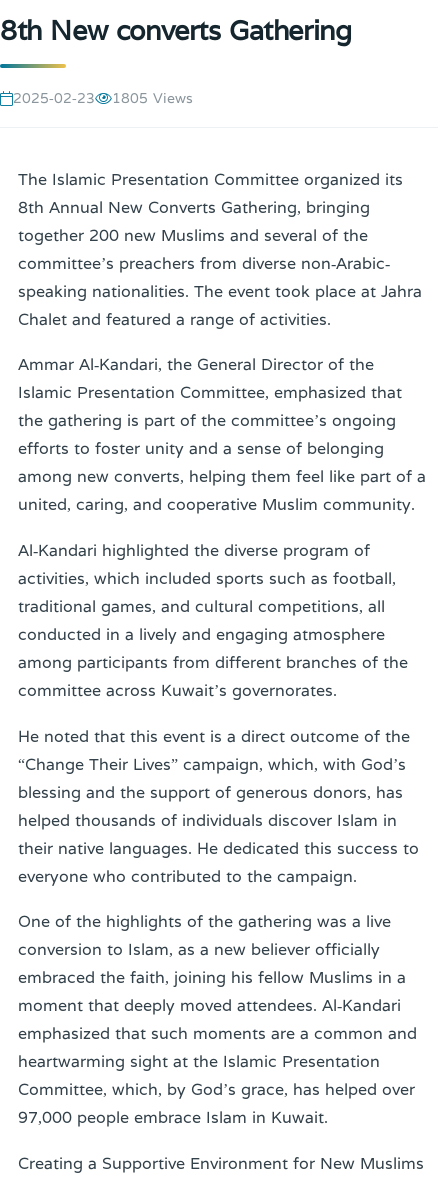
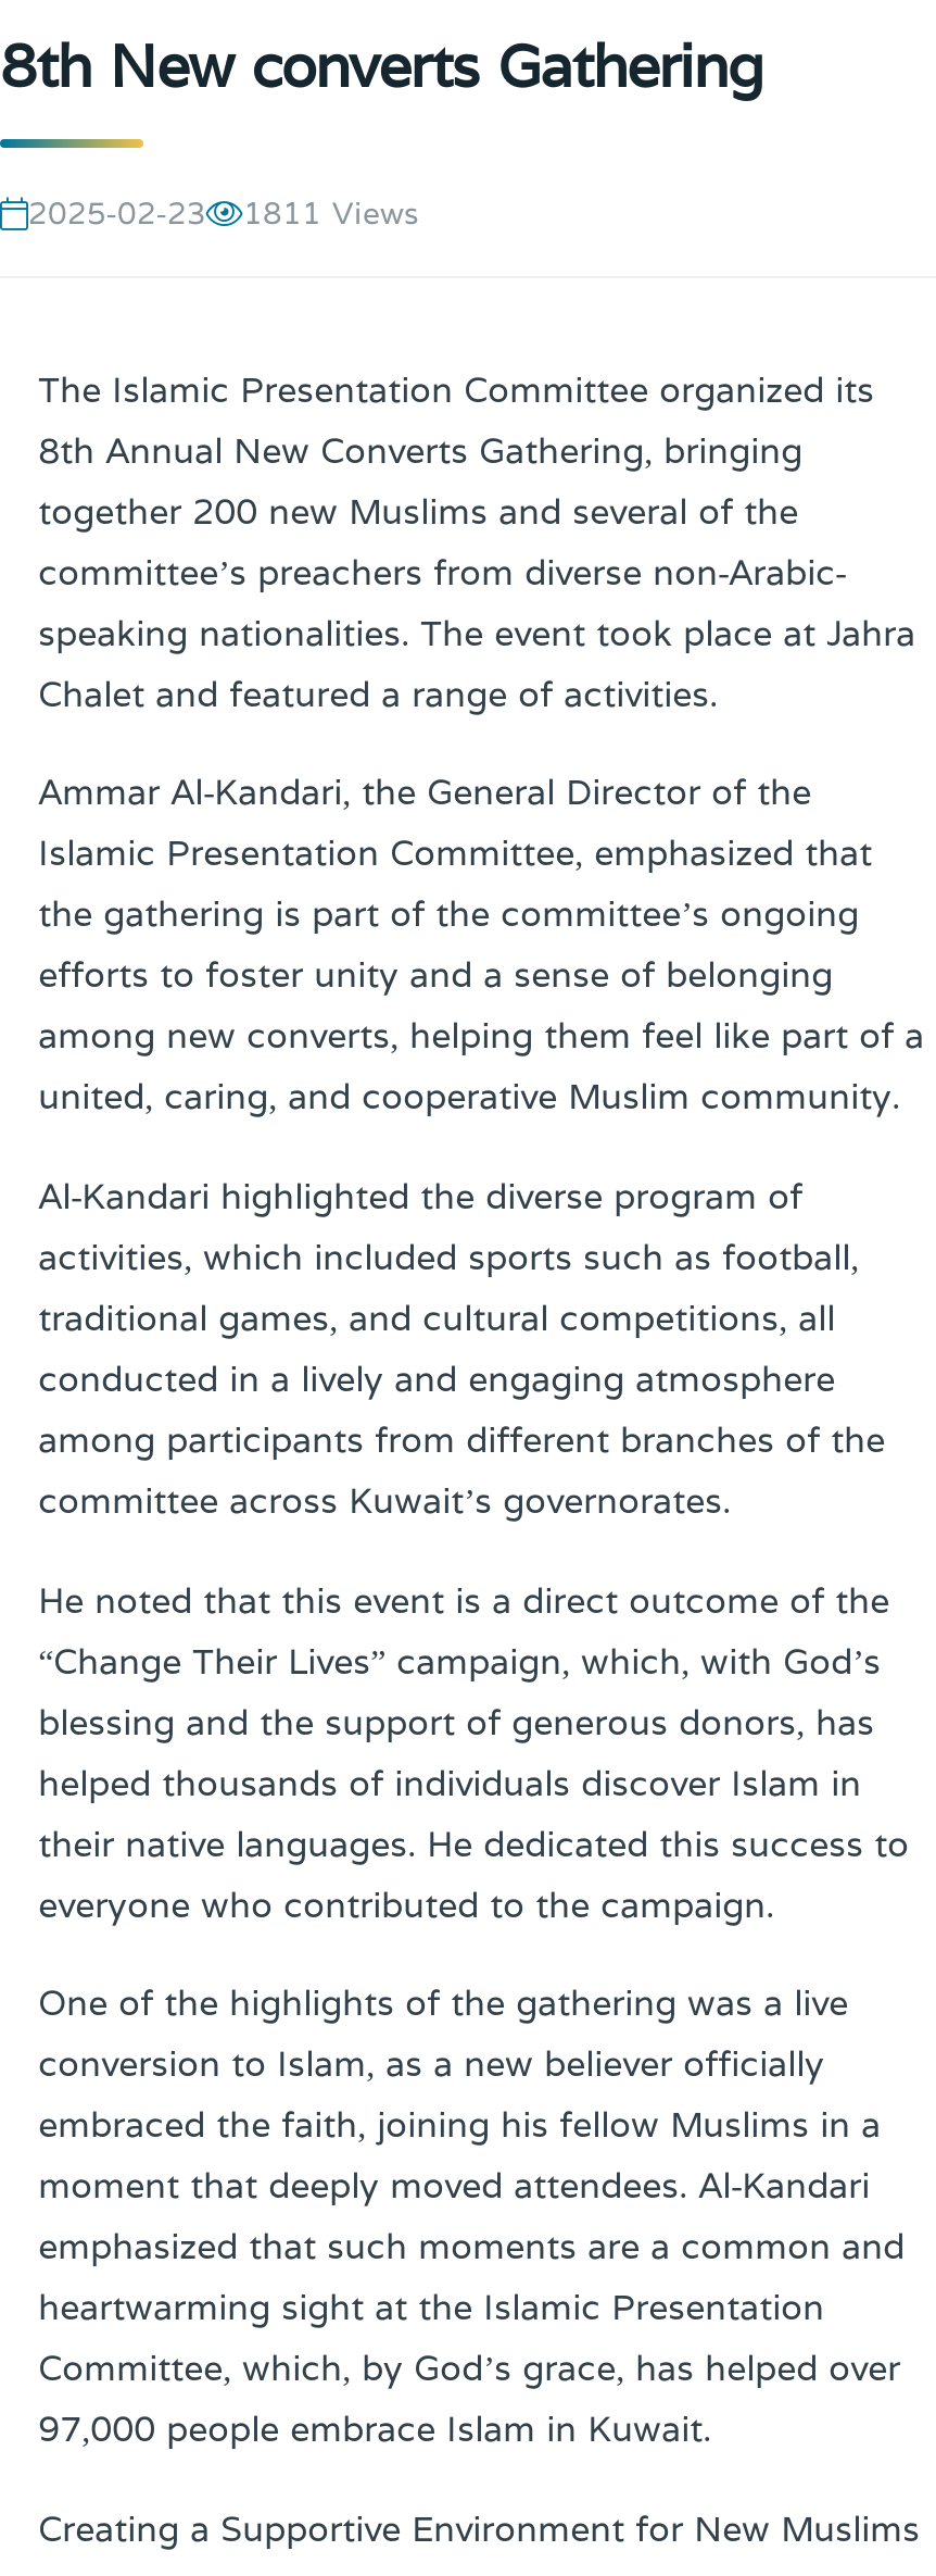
- 2025-02-23 1805 Views
+ 2025-02-23 1811 Views
